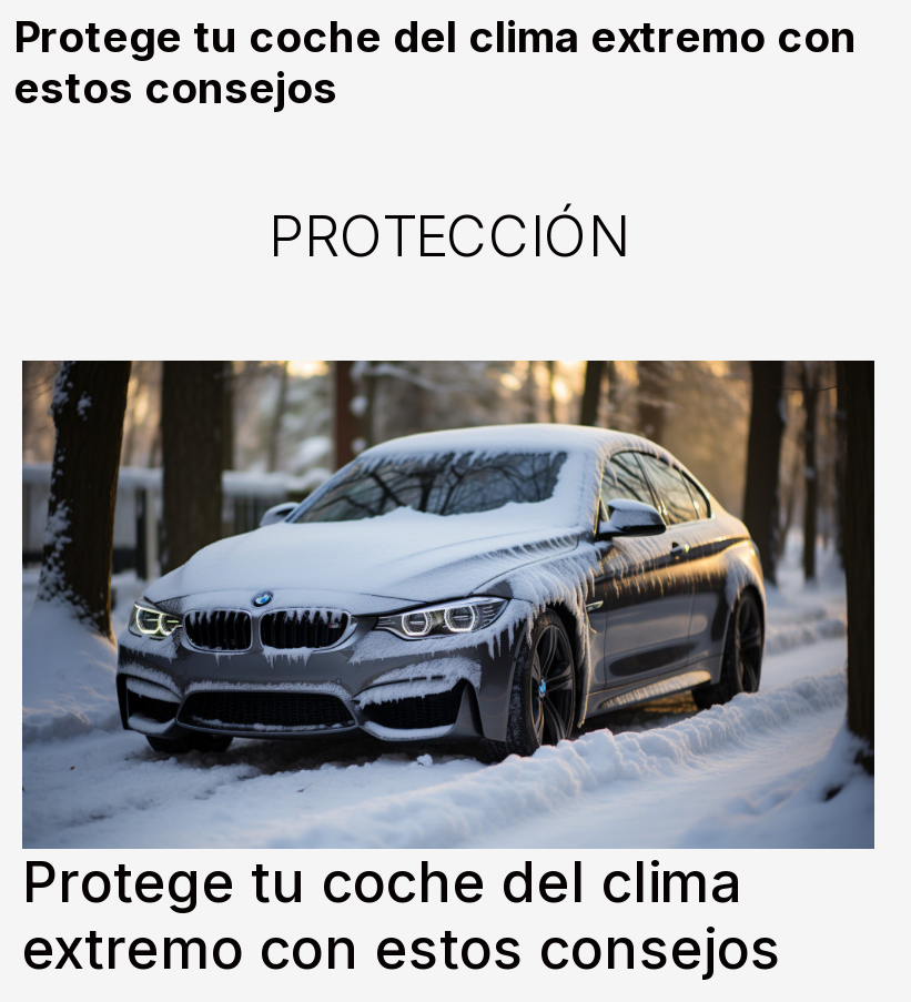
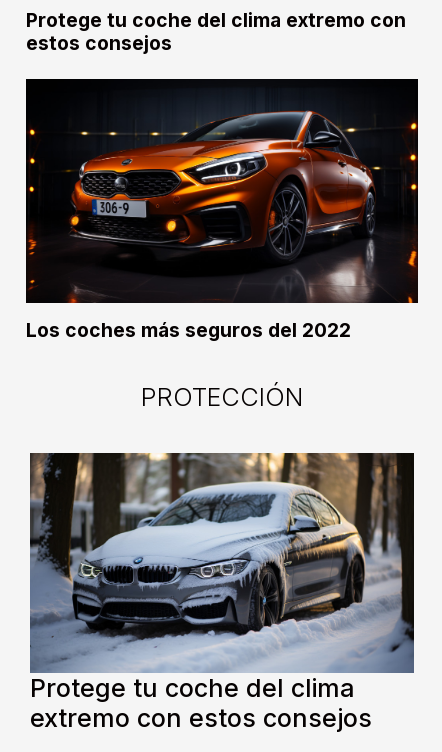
+ [image]
+ Los coches más seguros del 2022
